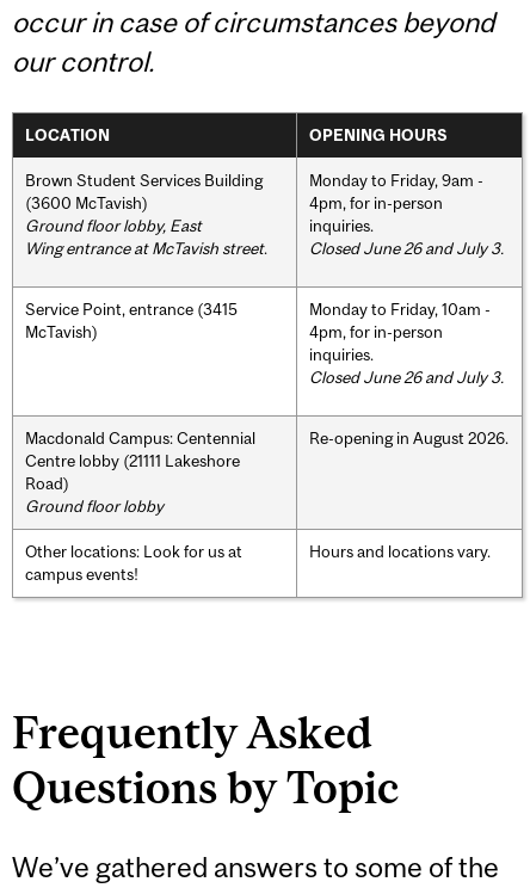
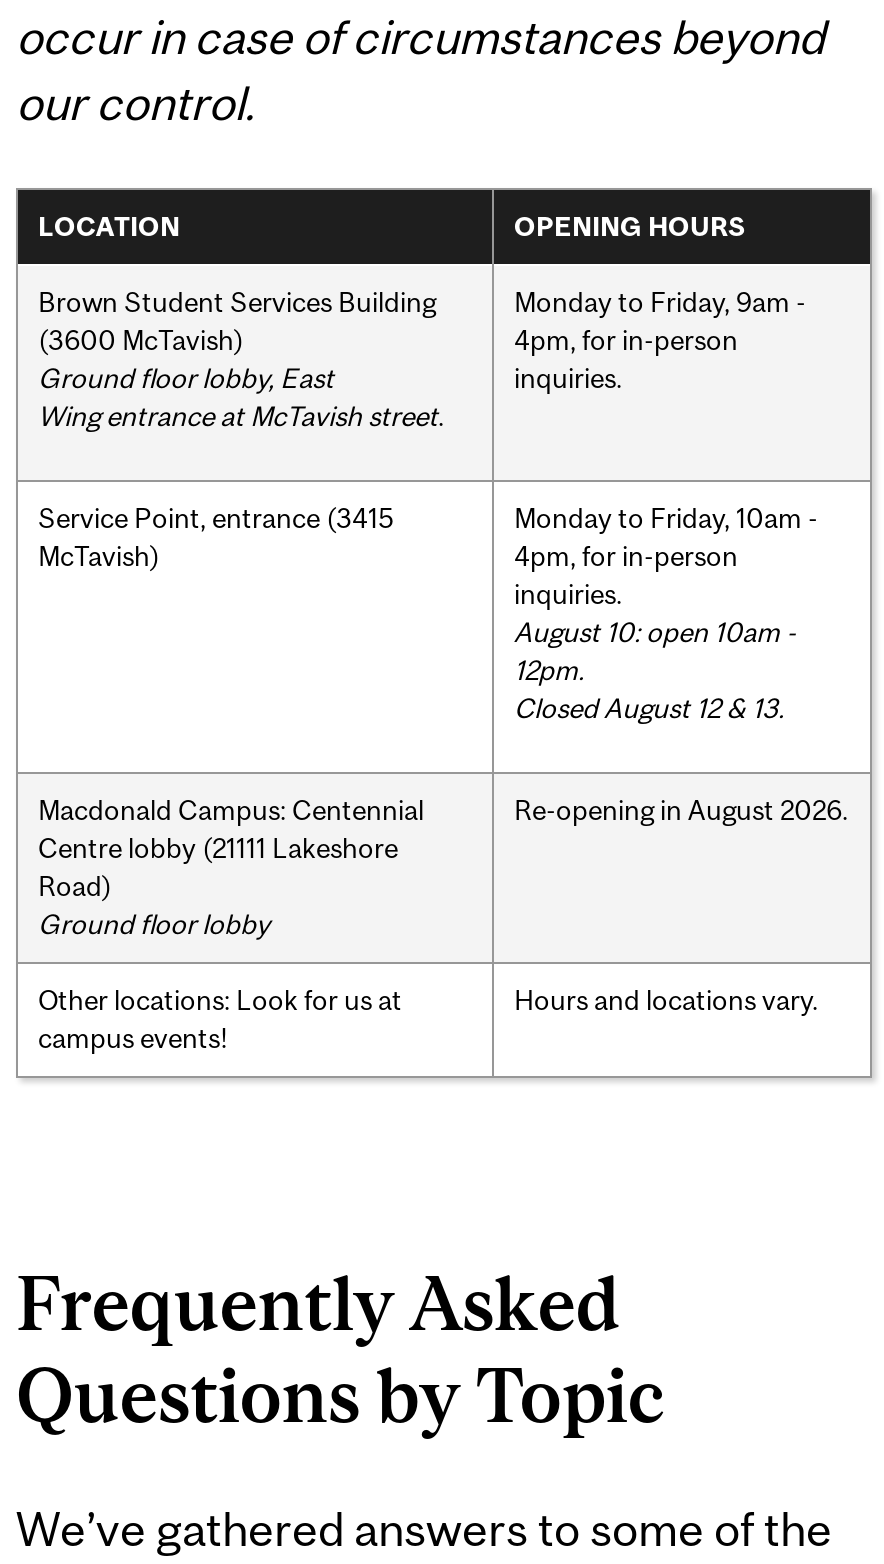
- Closed June 26 and July 3.

- Closed June 26 and July 3.
+ August 10: open 10am -
+ 12pm.
+ Closed August 12 & 13.
